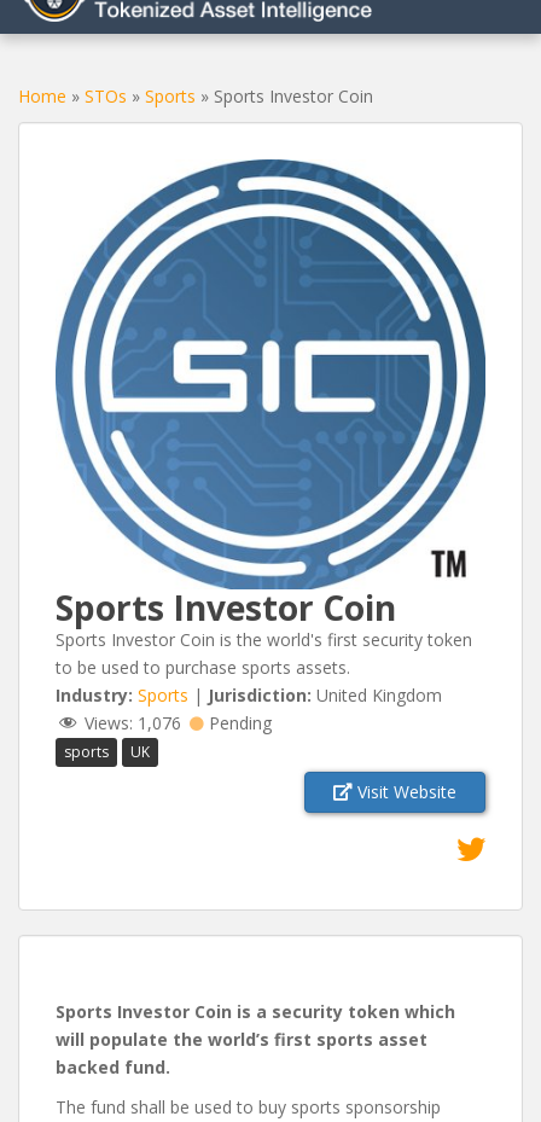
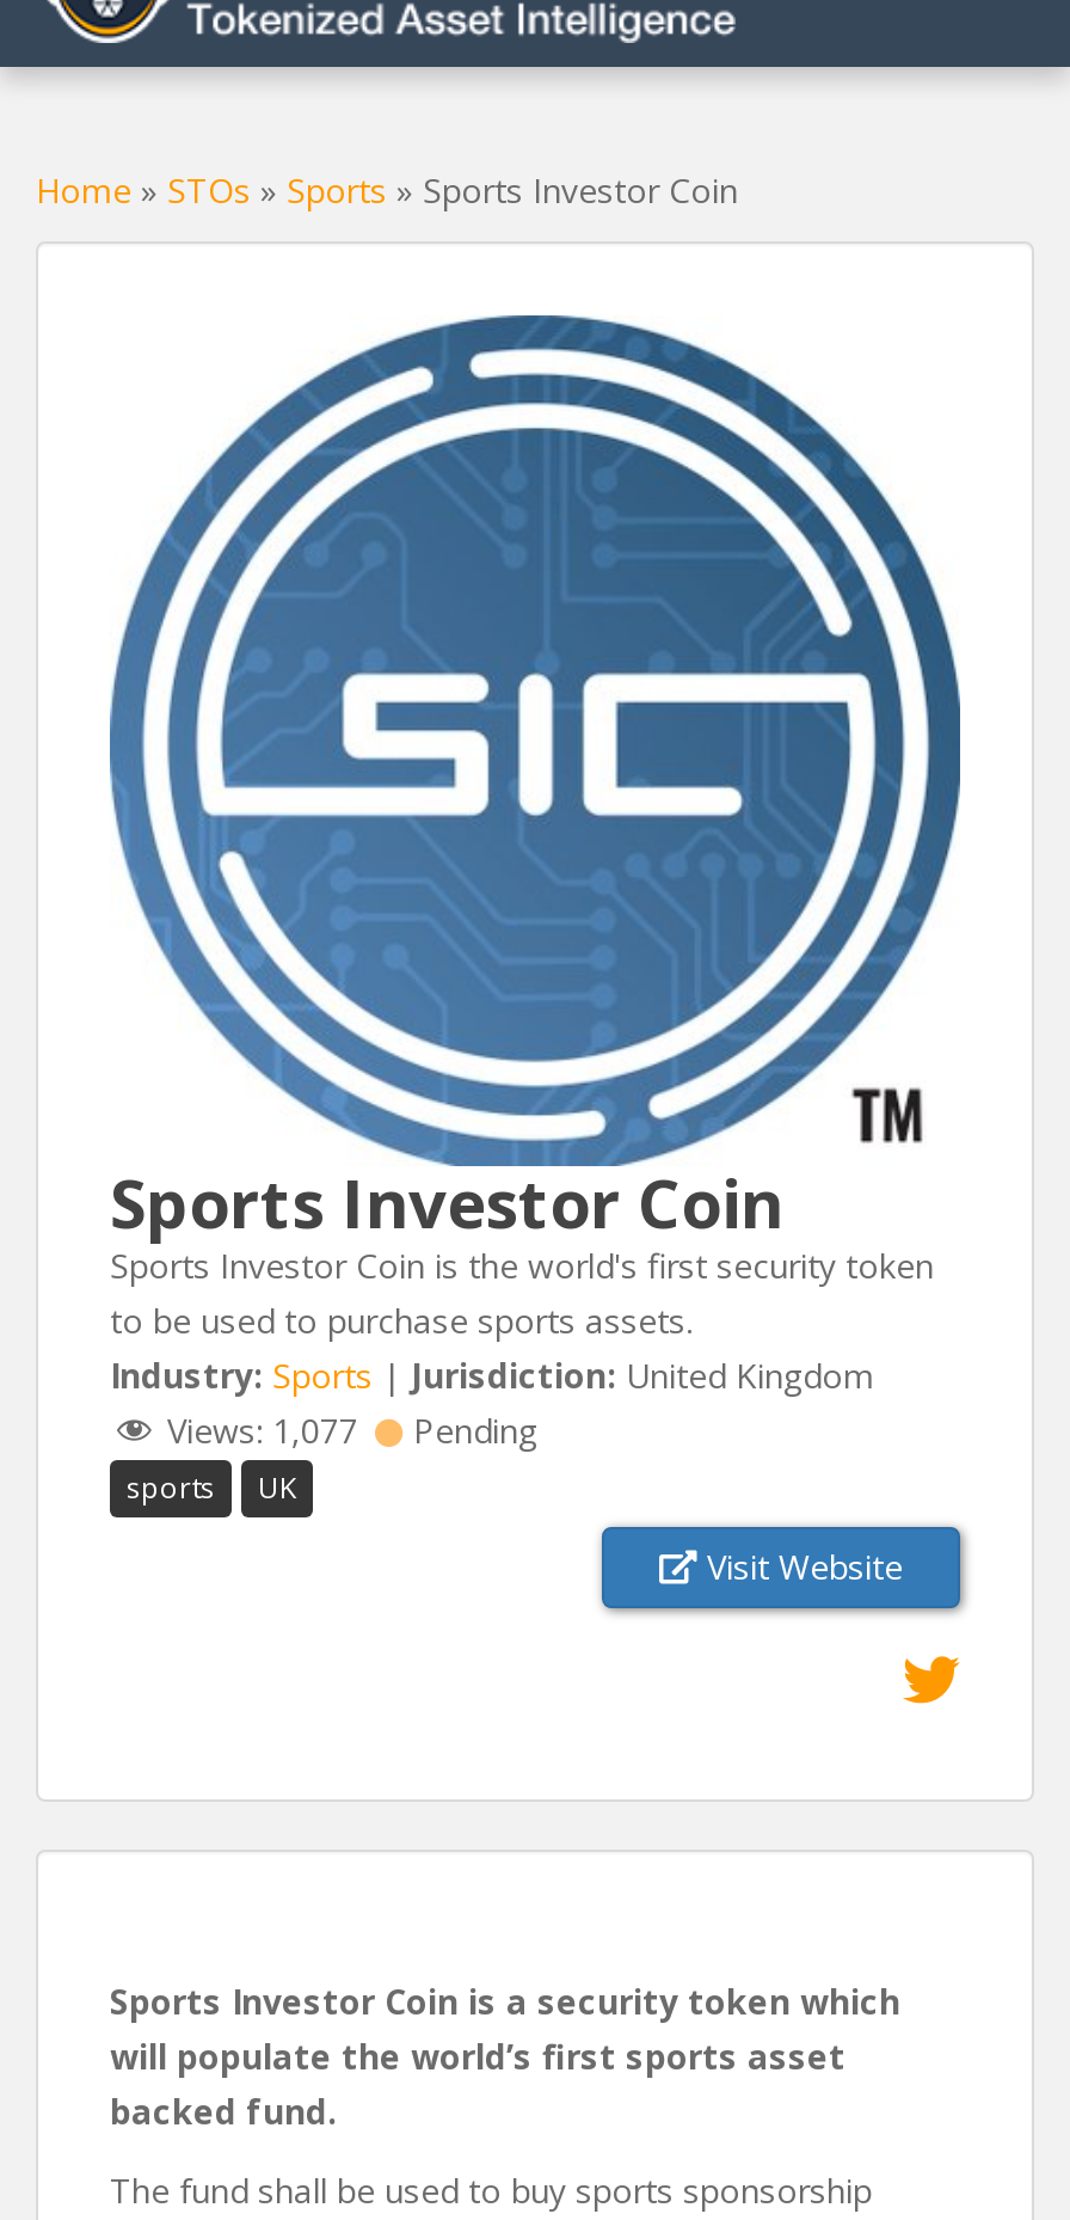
- Views: 1,076 Pending
+ Views: 1,077 Pending
